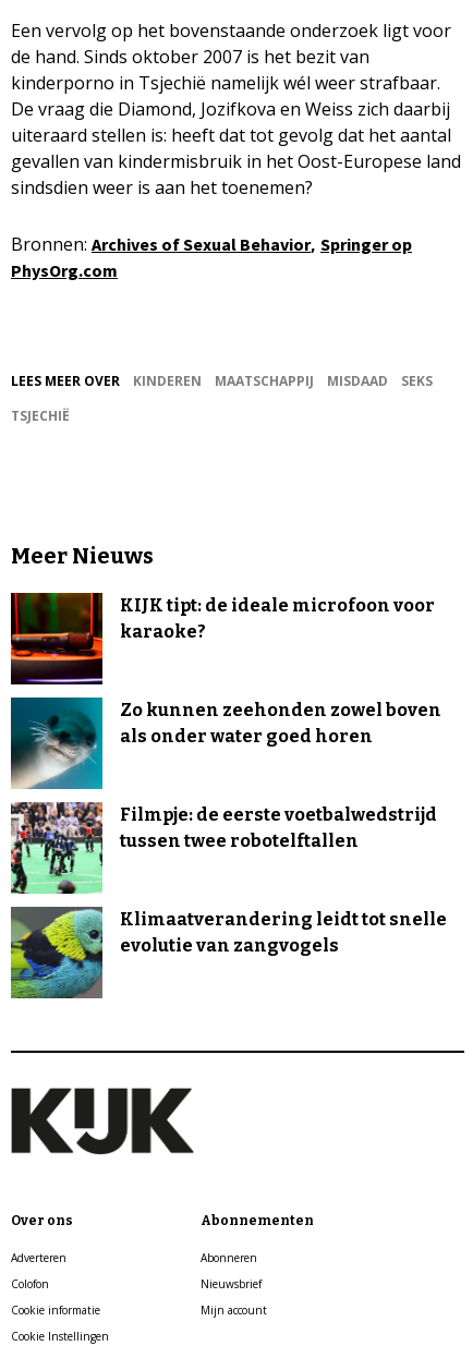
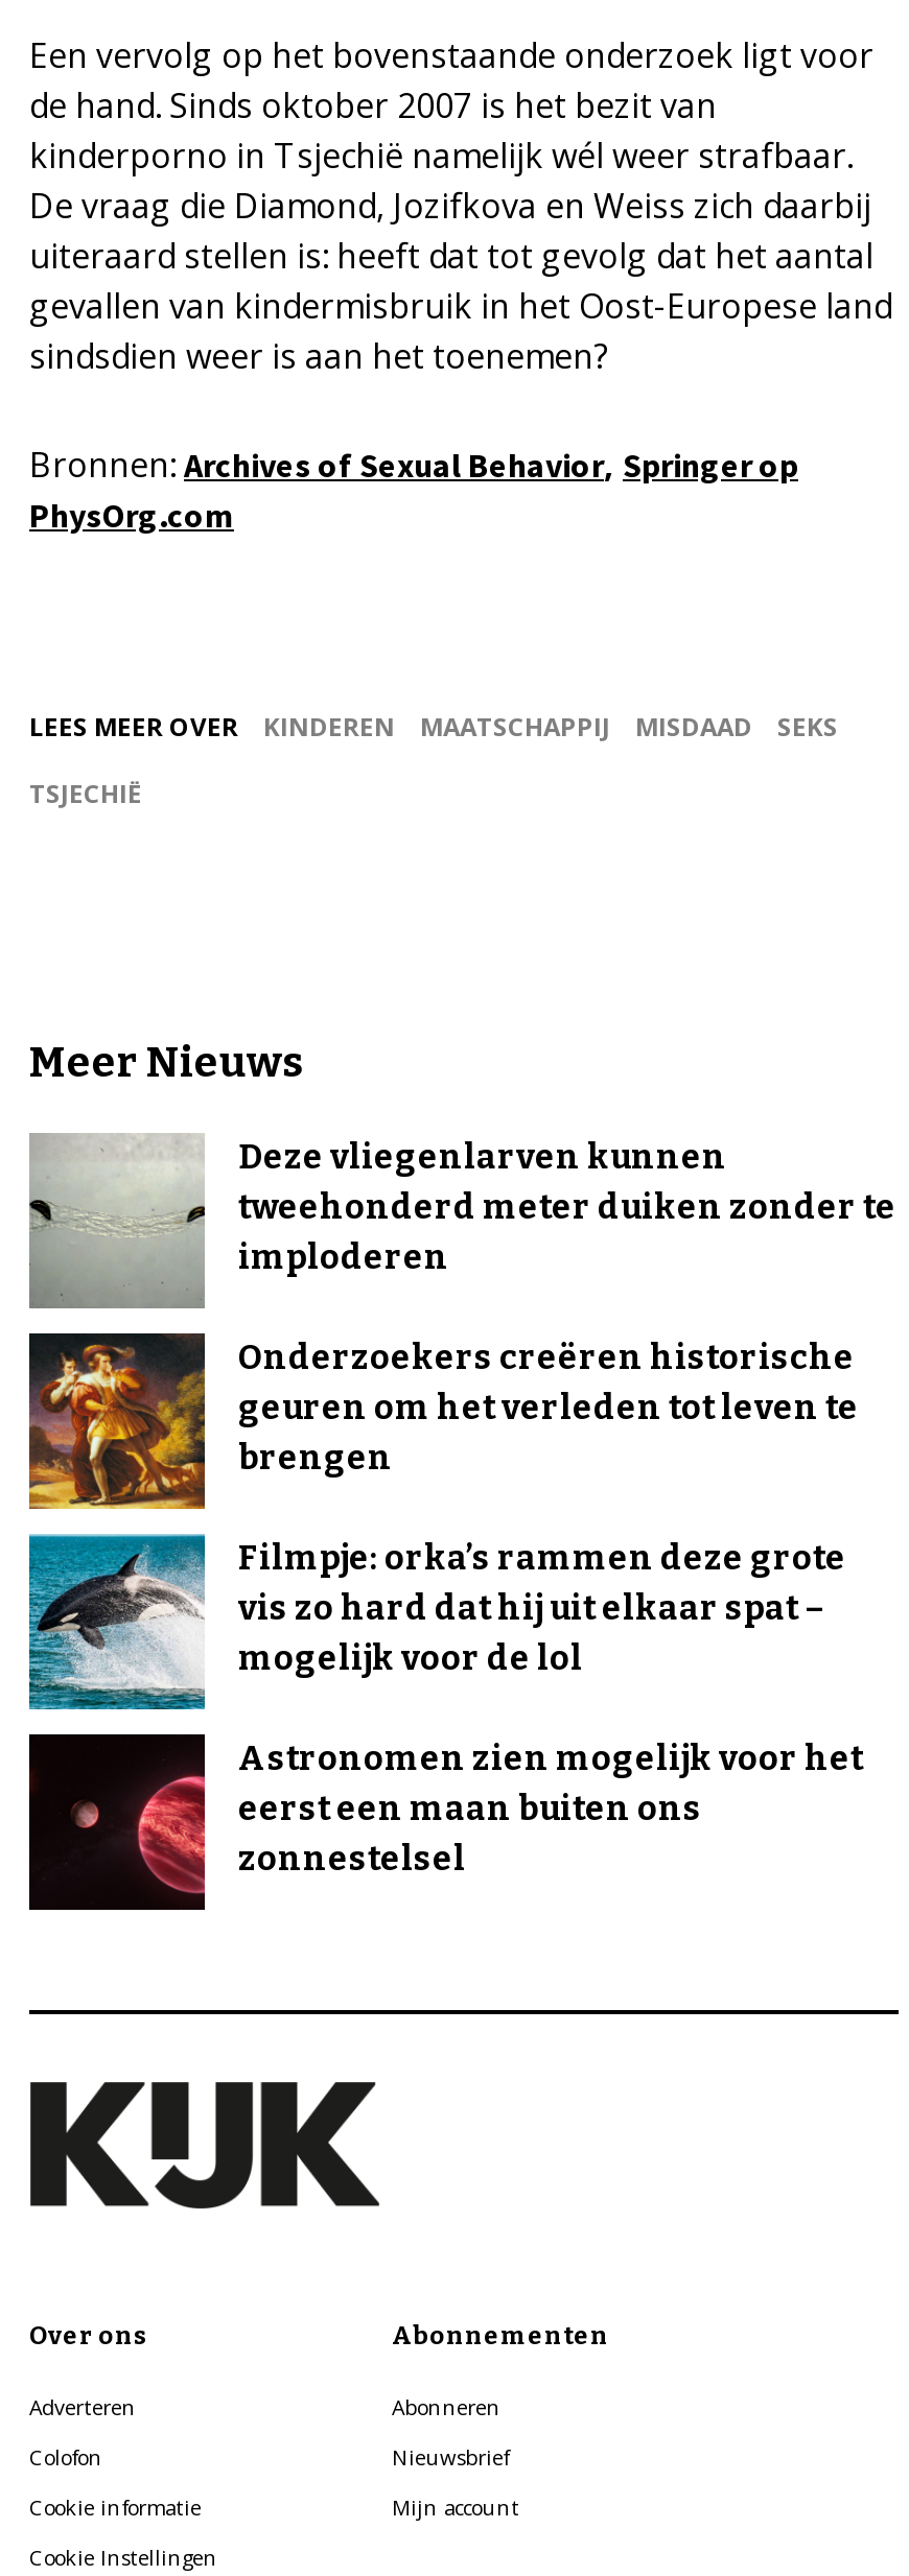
- [image]
- KIJK tipt: de ideale microfoon voor
- karaoke?
+ [image]
+ Deze vliegenlarven kunnen
+ tweehonderd meter duiken zonder te
+ imploderen

- [image]
- Zo kunnen zeehonden zowel boven
- als onder water goed horen
+ [image]
+ Onderzoekers creëren historische
+ geuren om het verleden tot leven te
+ brengen

- [image]
- Filmpje: de eerste voetbalwedstrijd
- tussen twee robotelftallen
+ [image]
+ Filmpje: orka’s rammen deze grote
+ vis zo hard dat hij uit elkaar spat –
+ mogelijk voor de lol

- [image]
- Klimaatverandering leidt tot snelle
- evolutie van zangvogels
+ [image]
+ Astronomen zien mogelijk voor het
+ eerst een maan buiten ons
+ zonnestelsel
